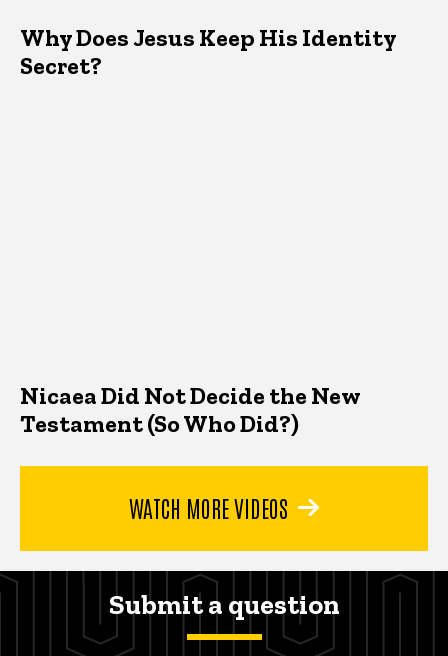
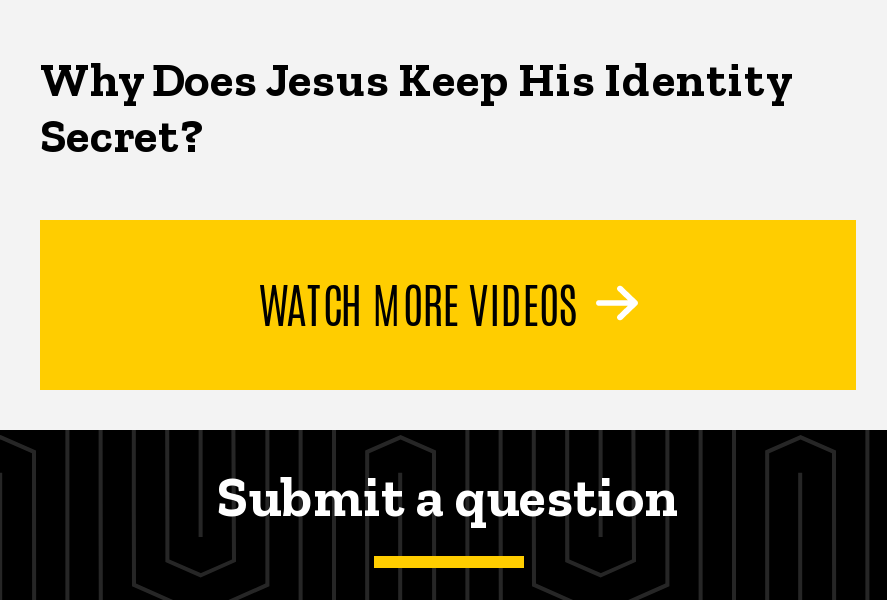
- Nicaea Did Not Decide the New
- Testament (So Who Did?)
